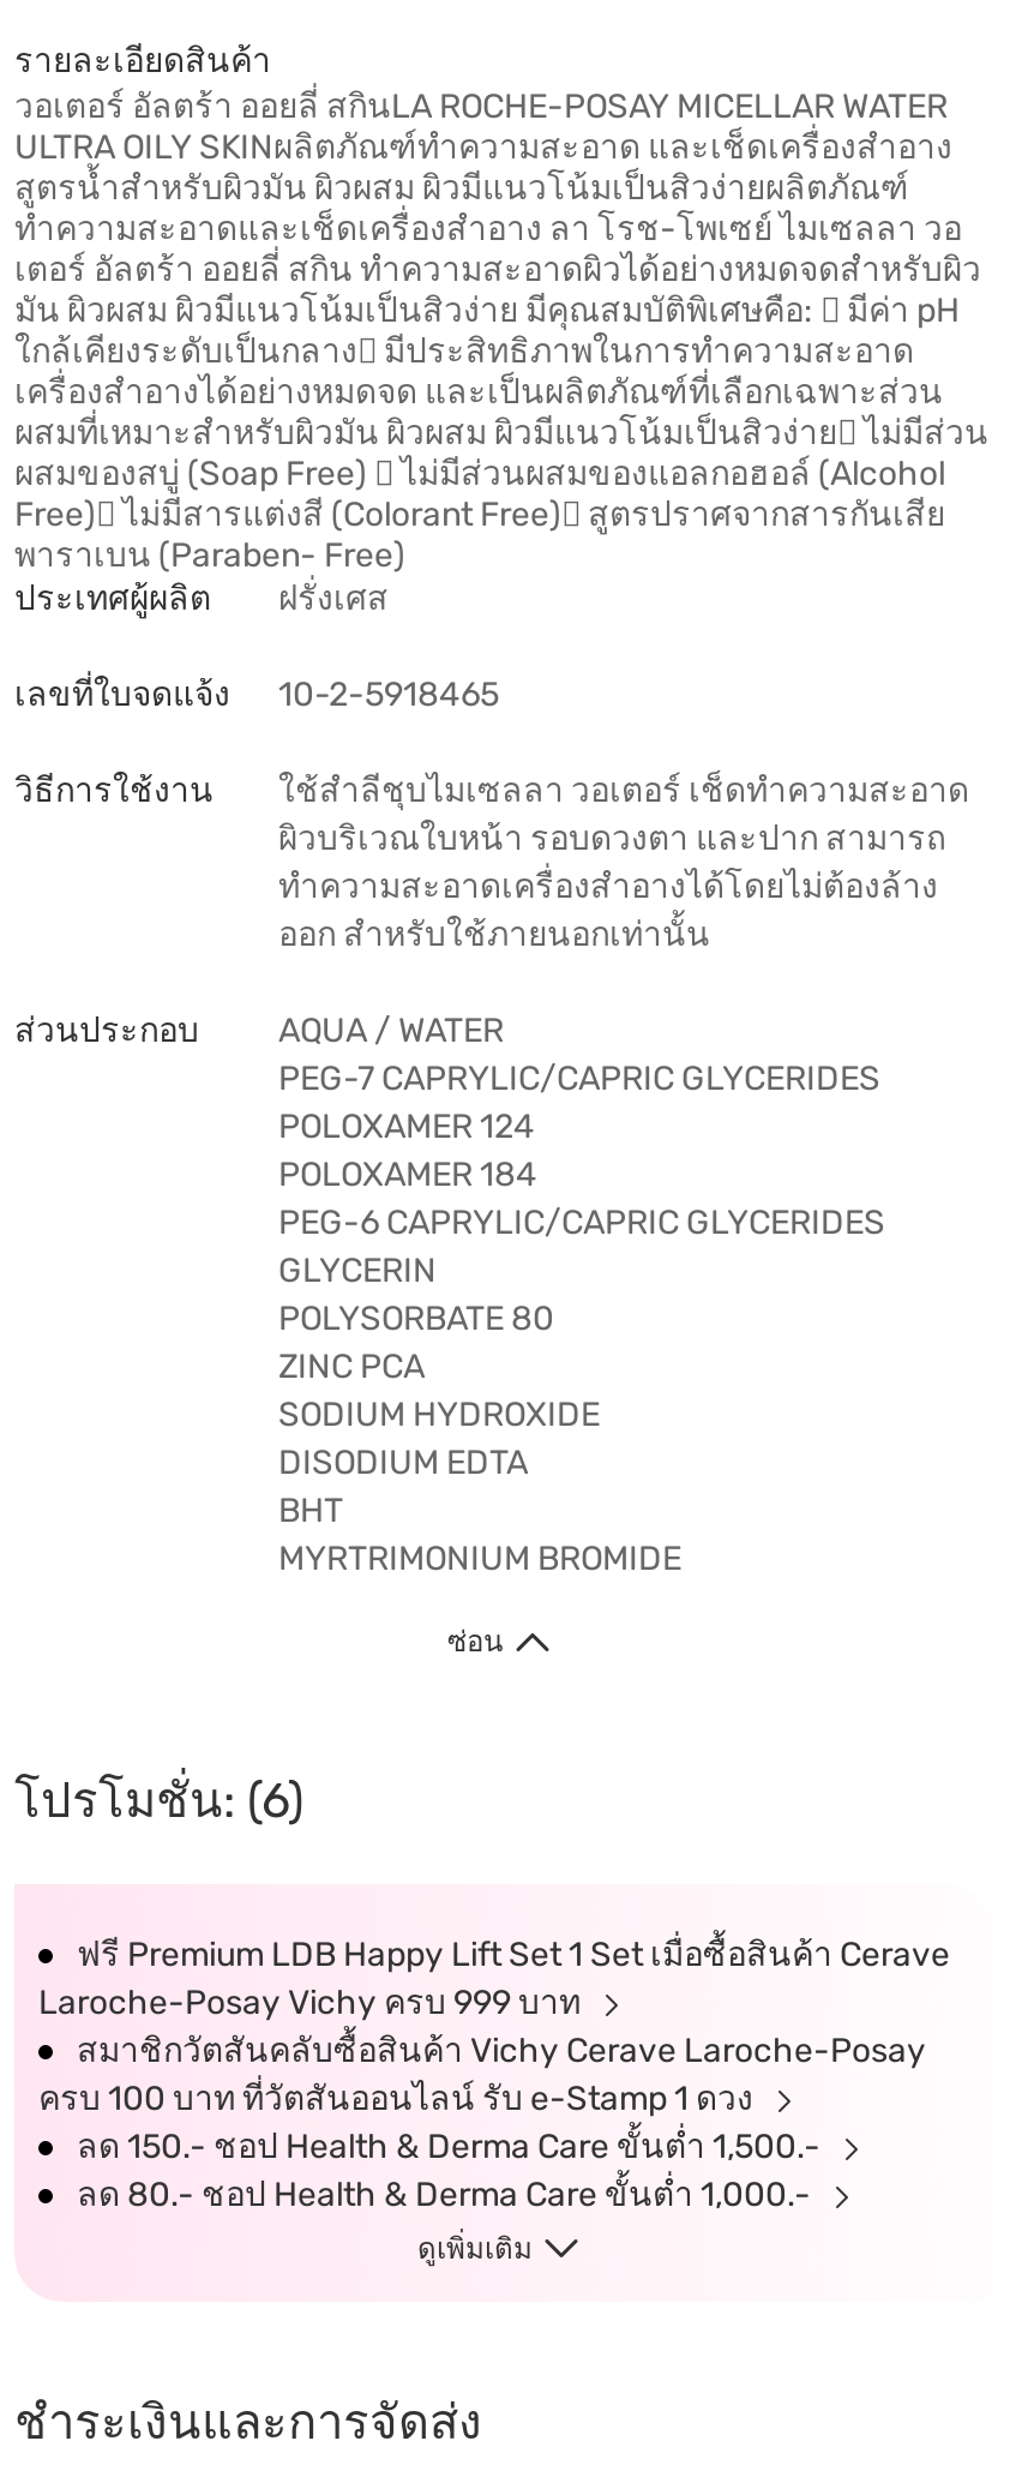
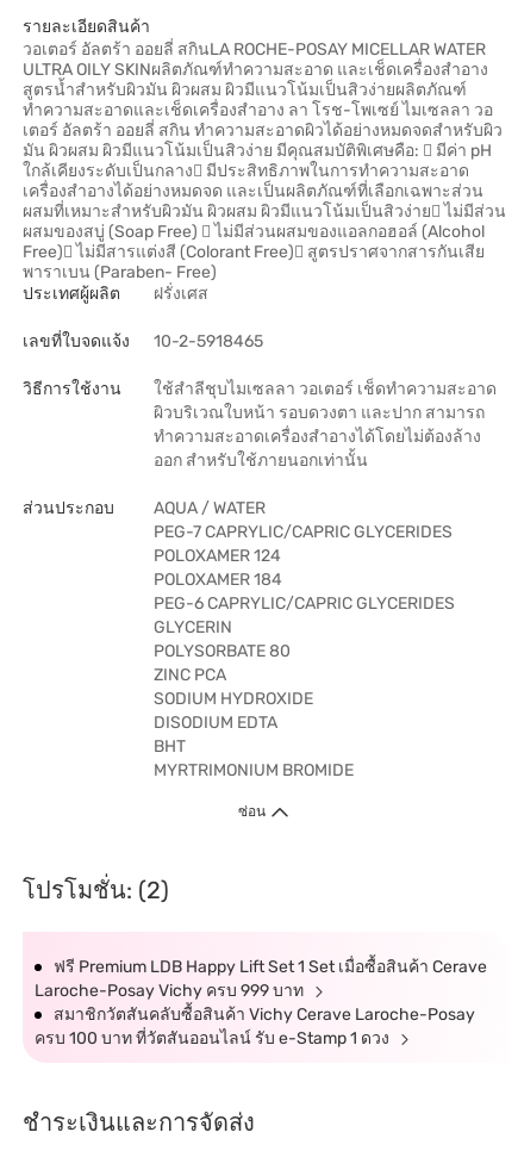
- โปรโมชั่น: (6)
+ โปรโมชั่น: (2)

- ลด 150.- ชอป Health & Derma Care ขั้นต่ำ 1,500.-
- ลด 80.- ชอป Health & Derma Care ขั้นต่ำ 1,000.-
- ดูเพิ่มเติม
